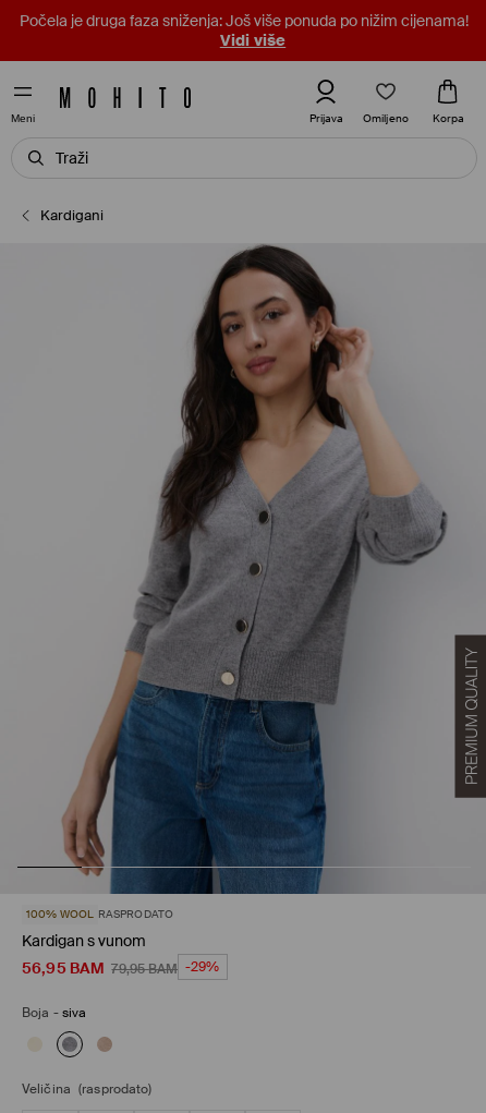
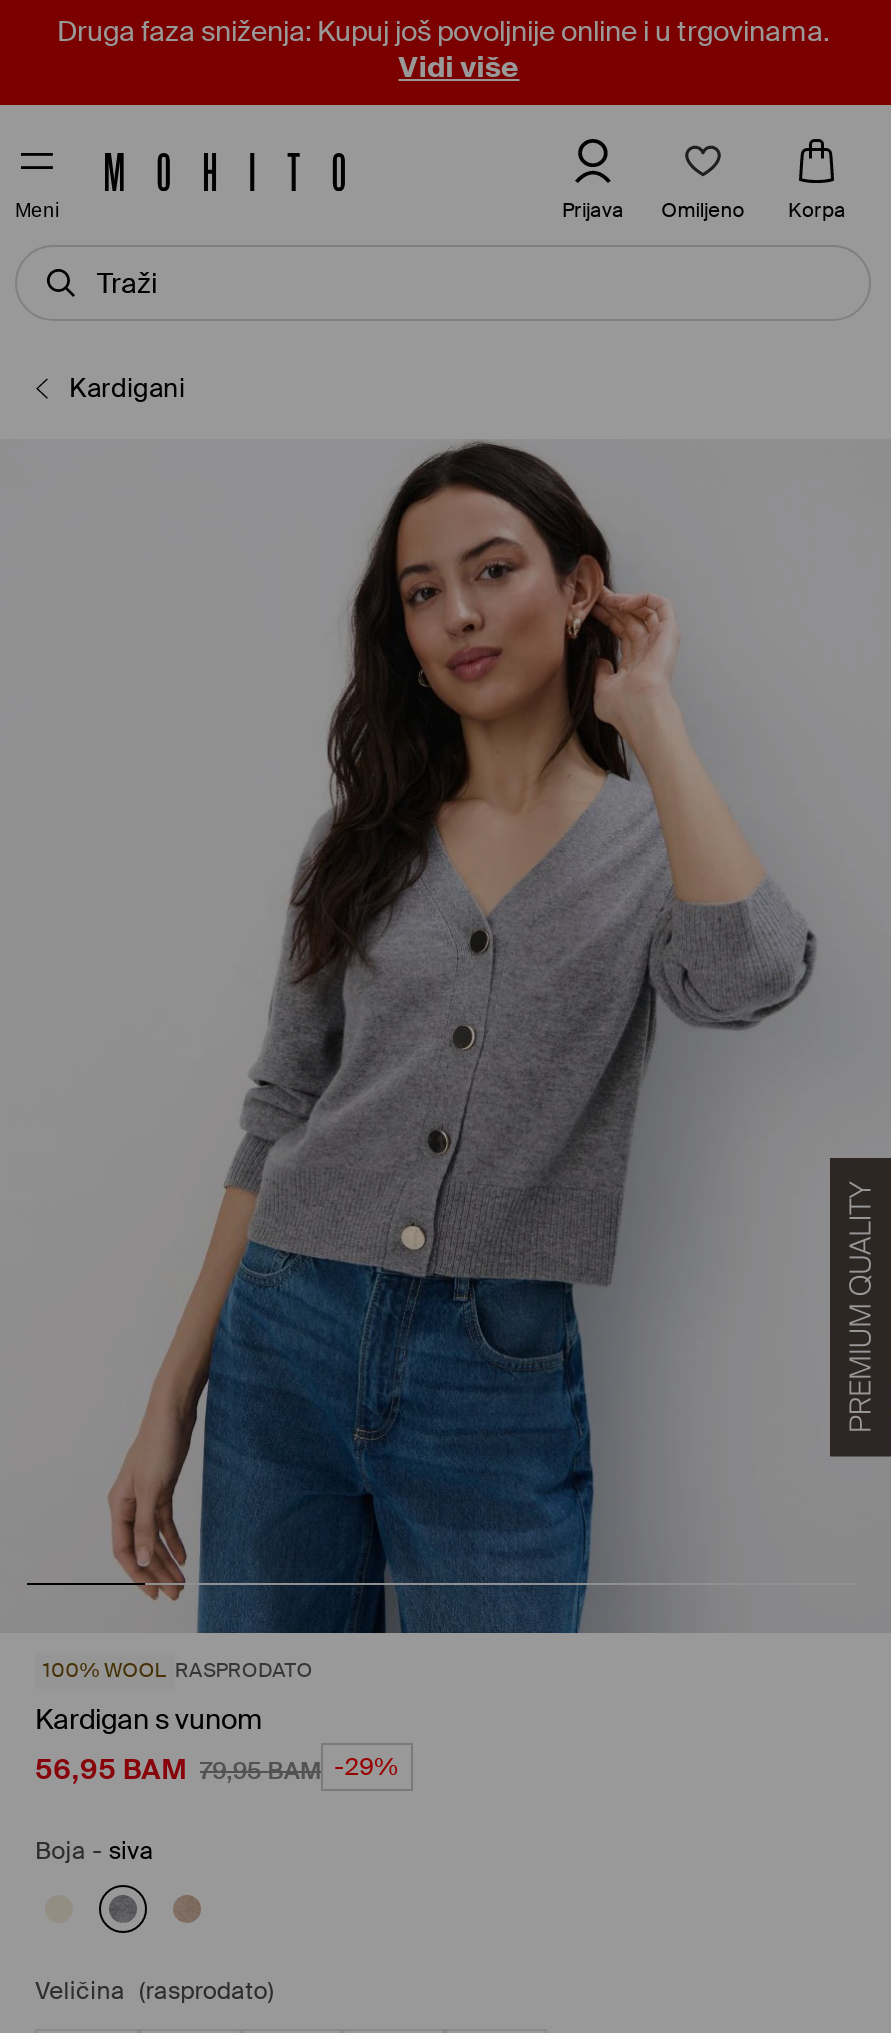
- Počela je druga faza sniženja: Još više ponuda po nižim cijenama!
+ Druga faza sniženja: Kupuj još povoljnije online i u trgovinama.
